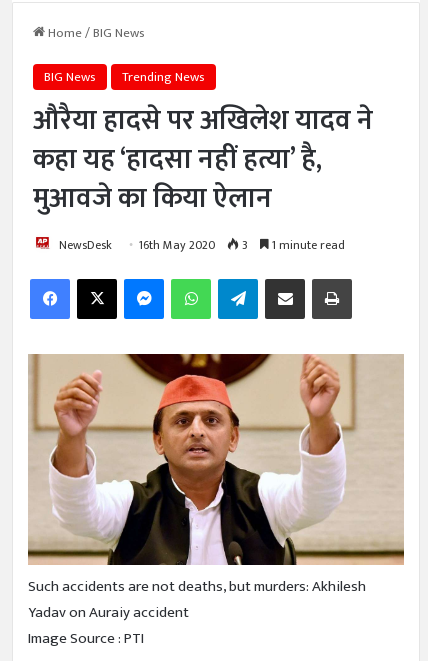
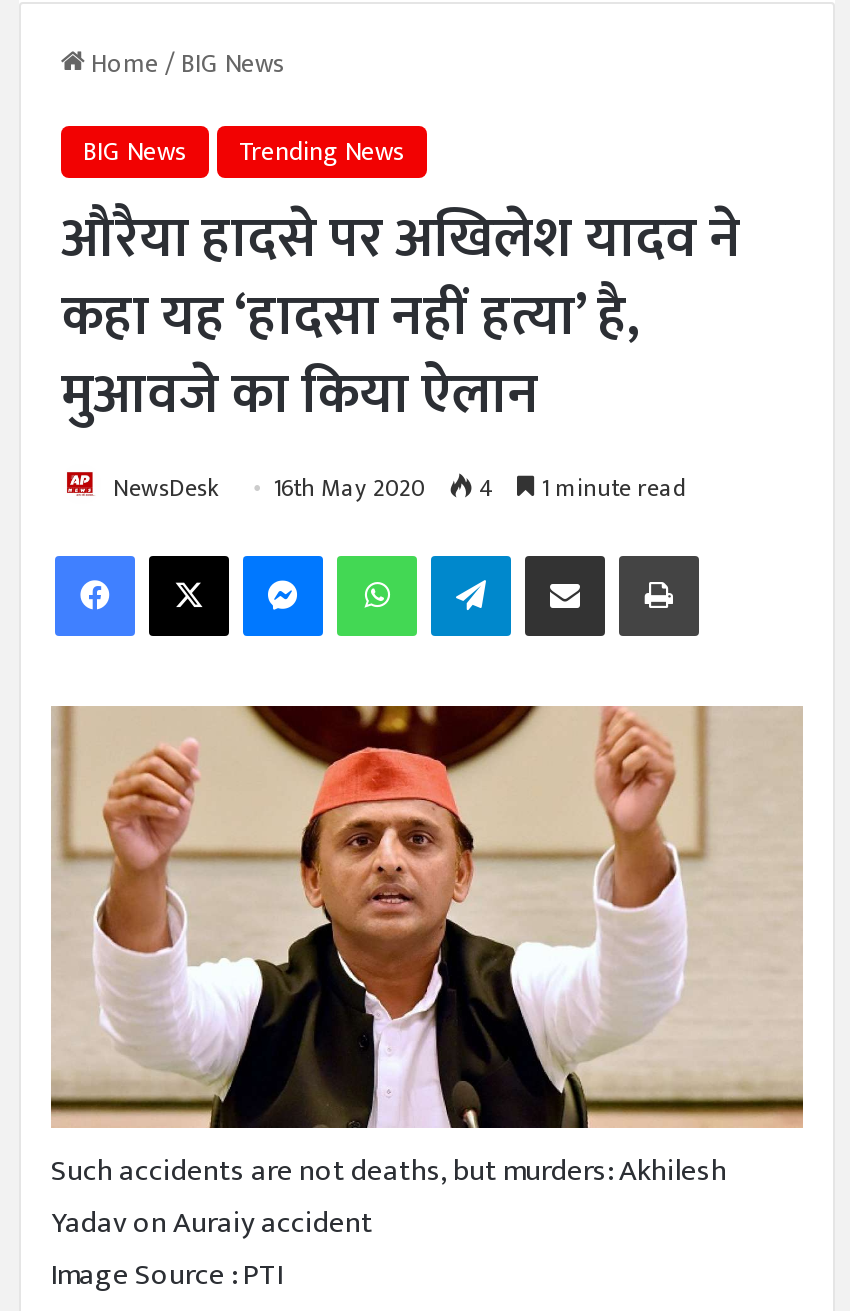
- NewsDesk 16th May 2020 3 1 minute read
+ NewsDesk 16th May 2020 4 1 minute read
